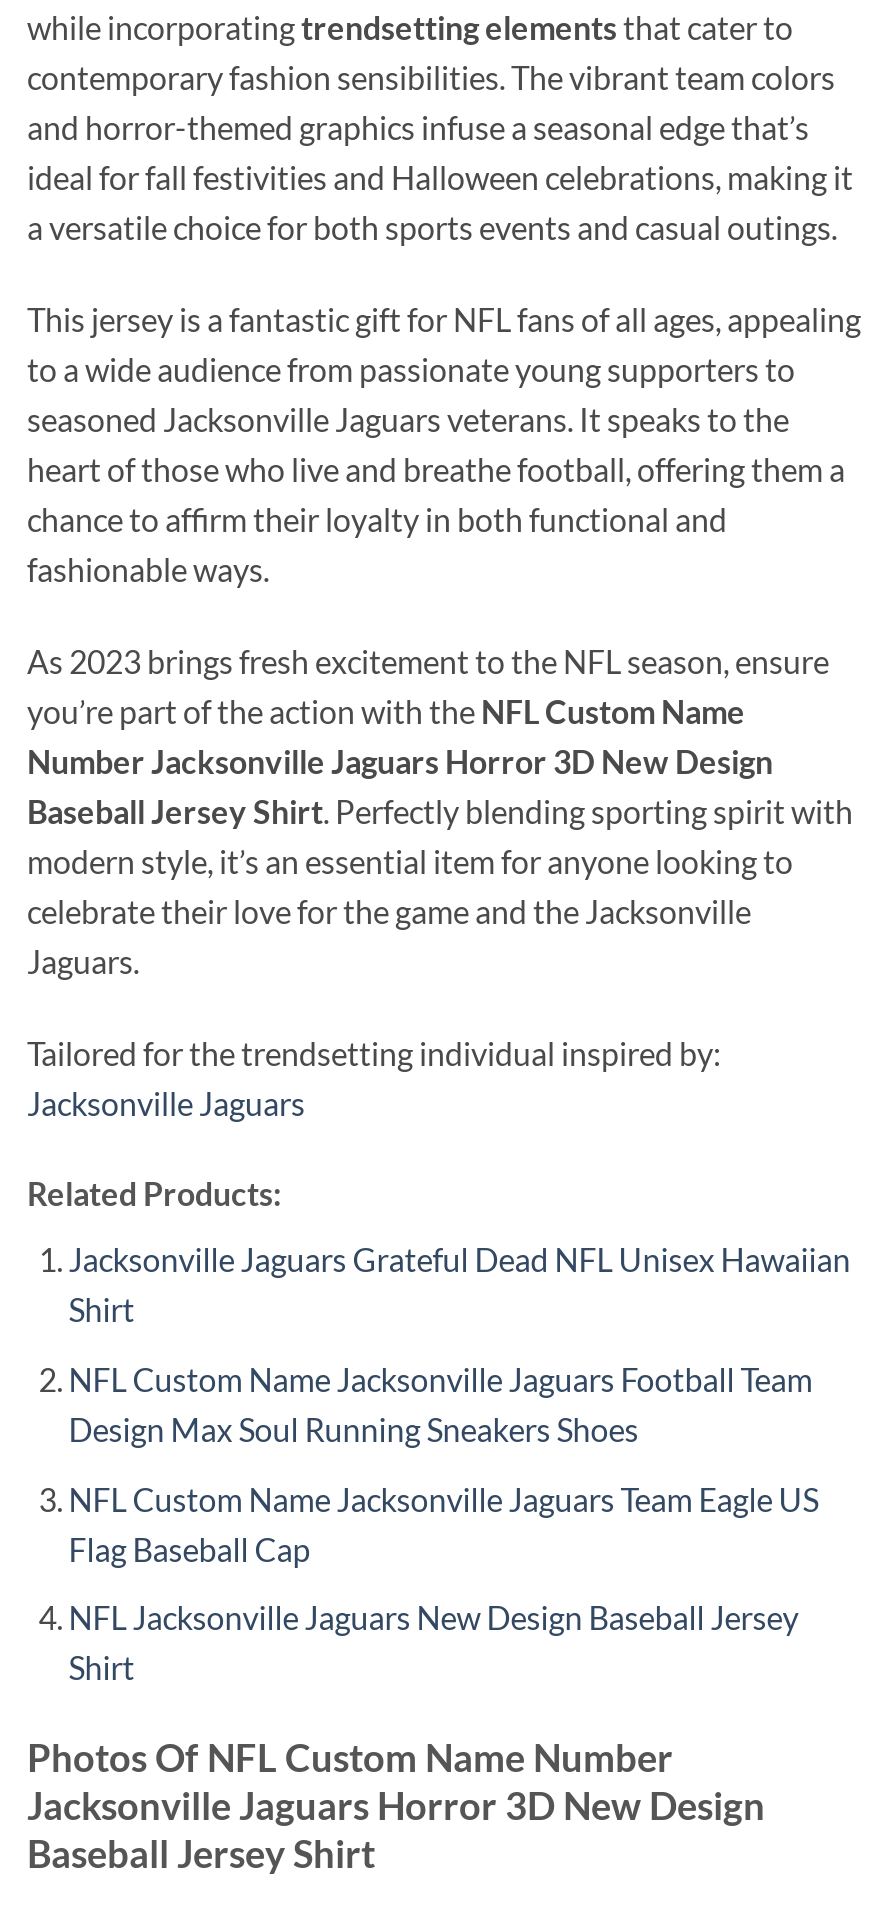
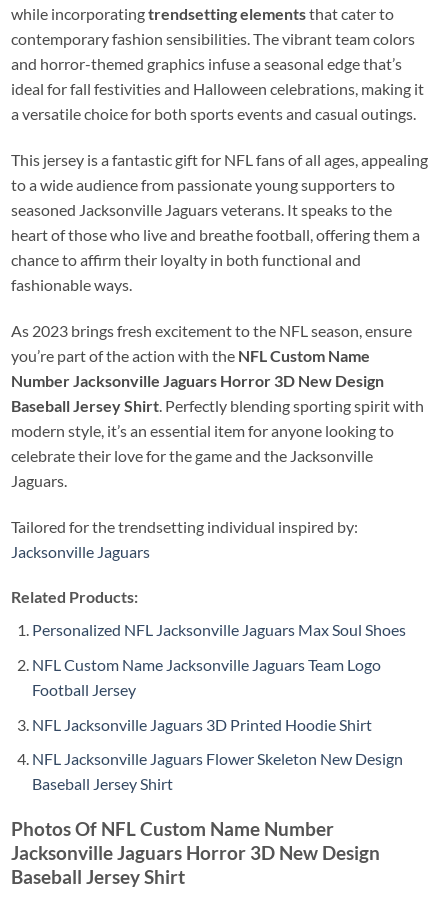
- Jacksonville Jaguars Grateful Dead NFL Unisex Hawaiian
- Shirt
+ Personalized NFL Jacksonville Jaguars Max Soul Shoes

- NFL Custom Name Jacksonville Jaguars Football Team
- Design Max Soul Running Sneakers Shoes
+ NFL Custom Name Jacksonville Jaguars Team Logo
+ Football Jersey

- NFL Custom Name Jacksonville Jaguars Team Eagle US
- Flag Baseball Cap
+ NFL Jacksonville Jaguars 3D Printed Hoodie Shirt

- NFL Jacksonville Jaguars New Design Baseball Jersey
- Shirt
+ NFL Jacksonville Jaguars Flower Skeleton New Design
+ Baseball Jersey Shirt
